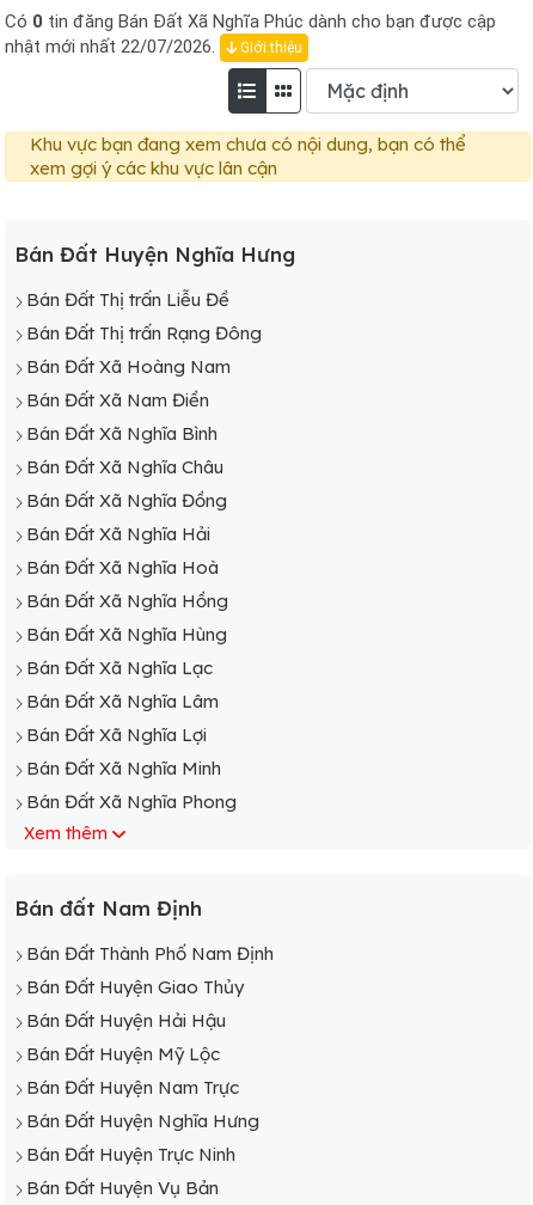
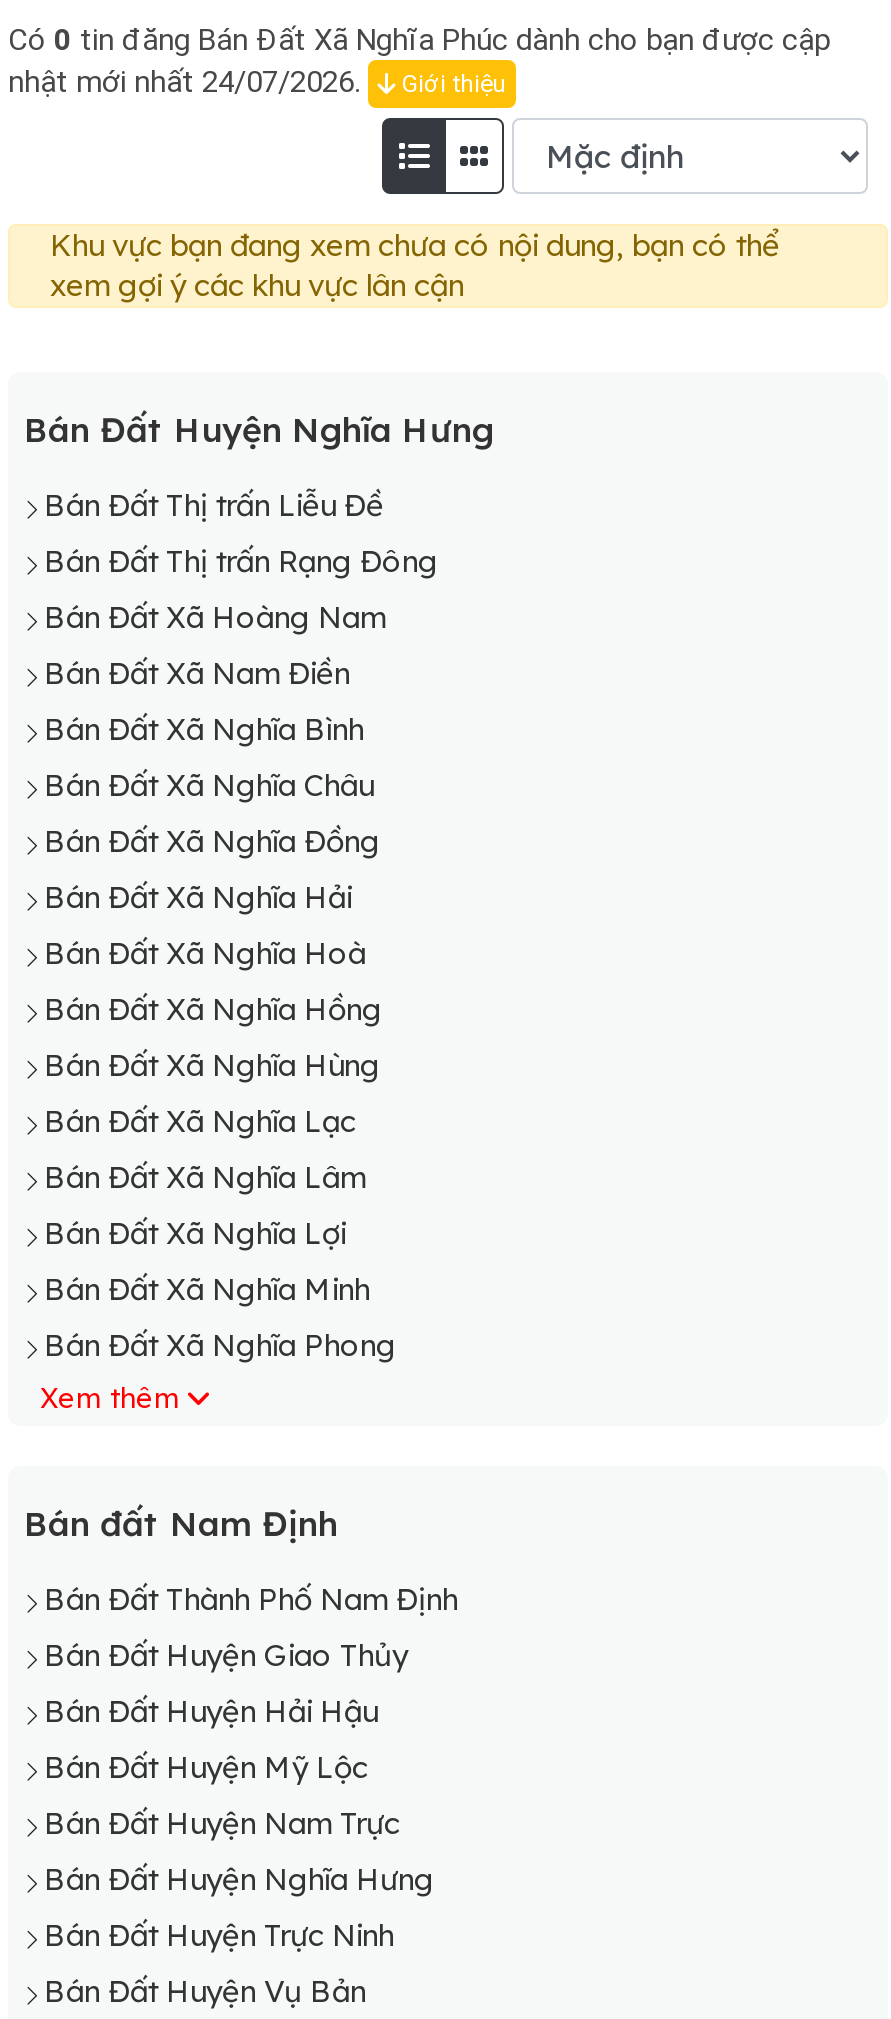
- nhật mới nhất 22/07/2026. Giới thiệu
+ nhật mới nhất 24/07/2026. Giới thiệu
